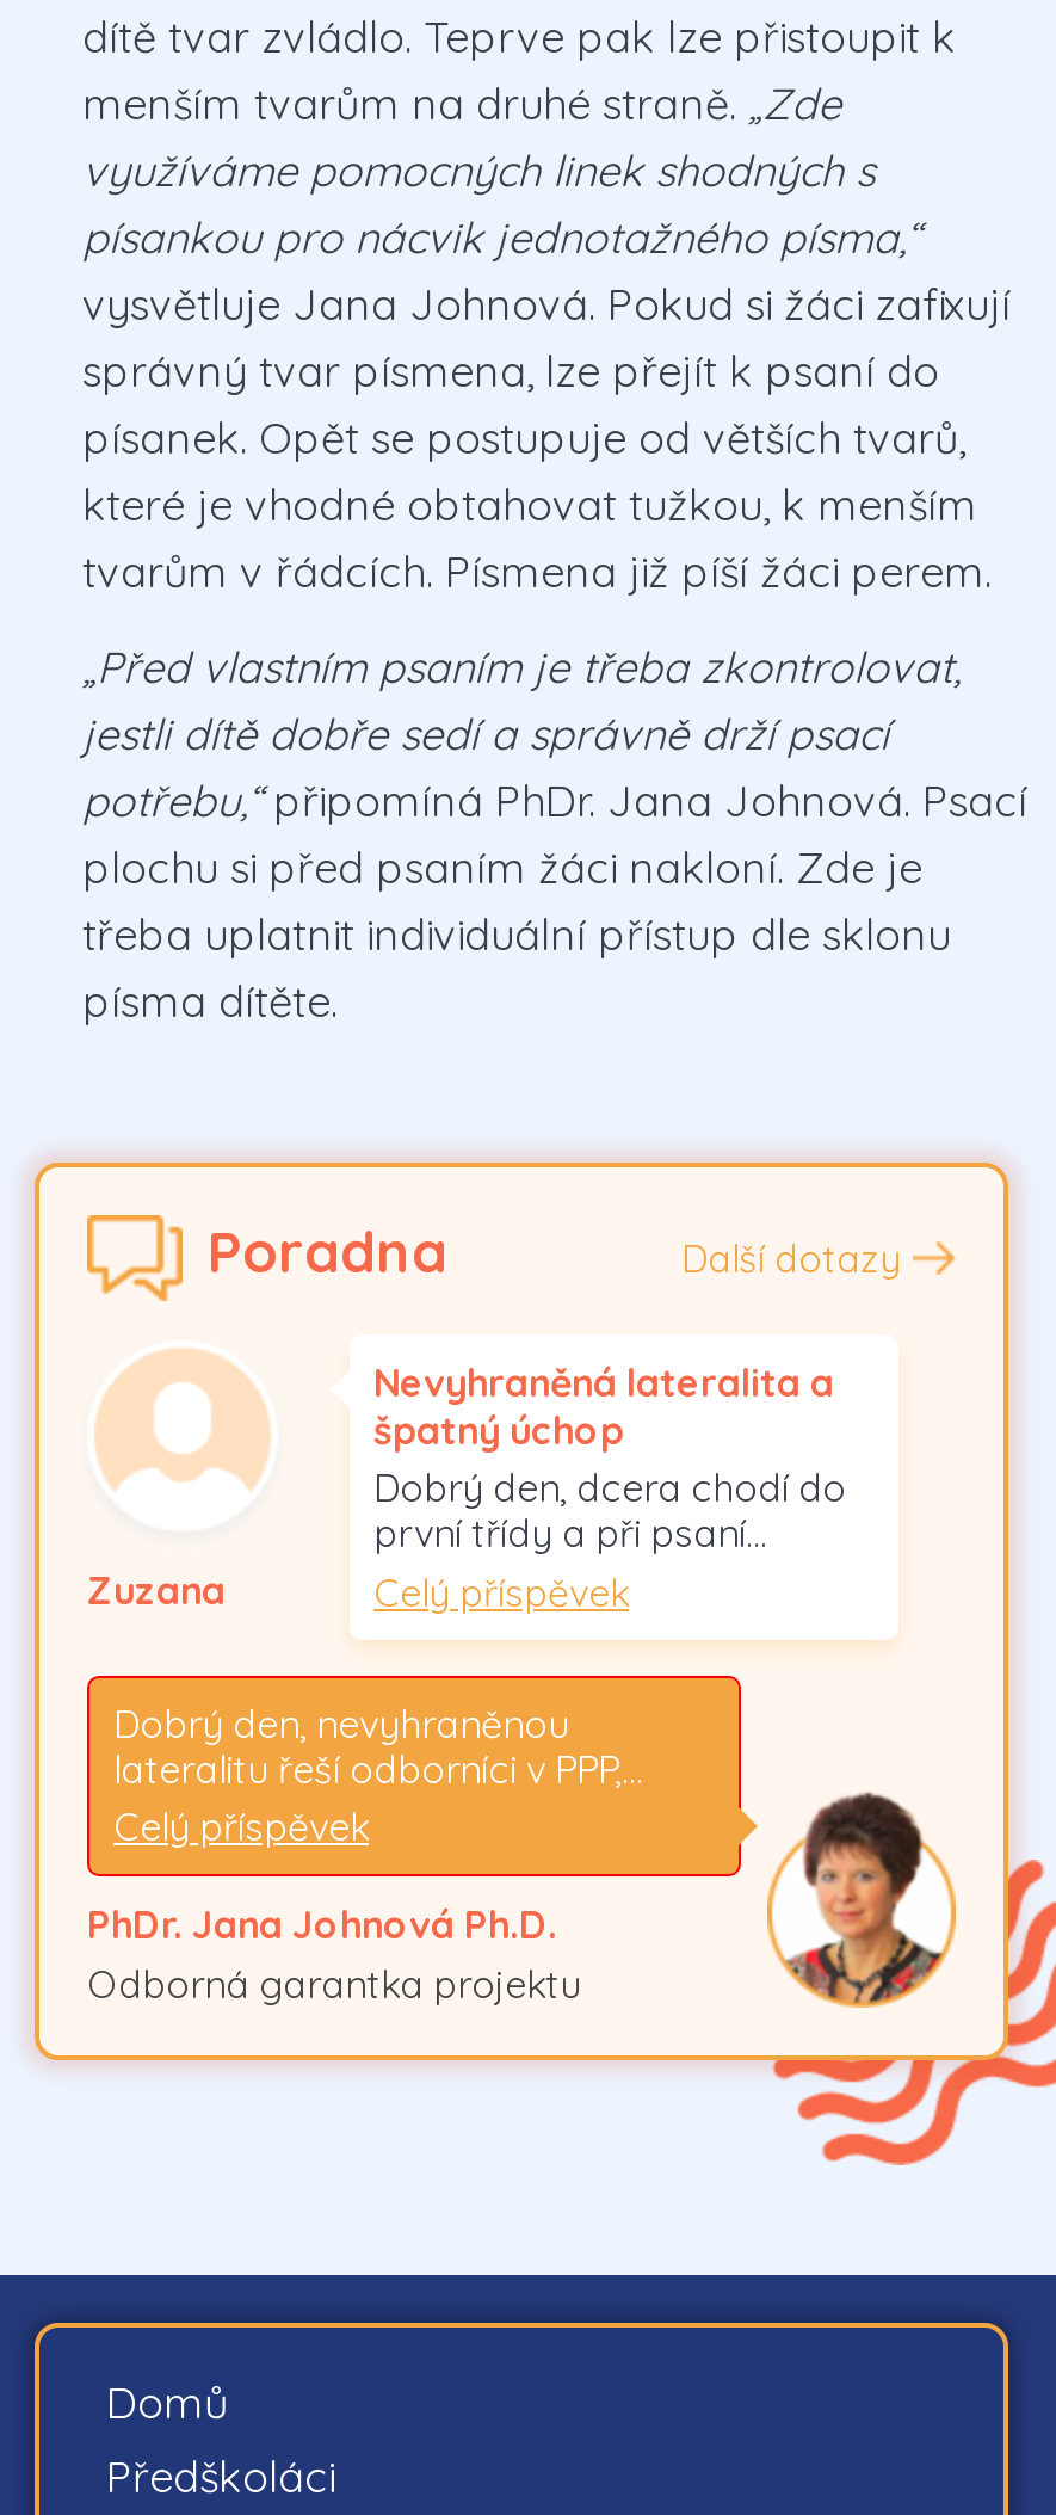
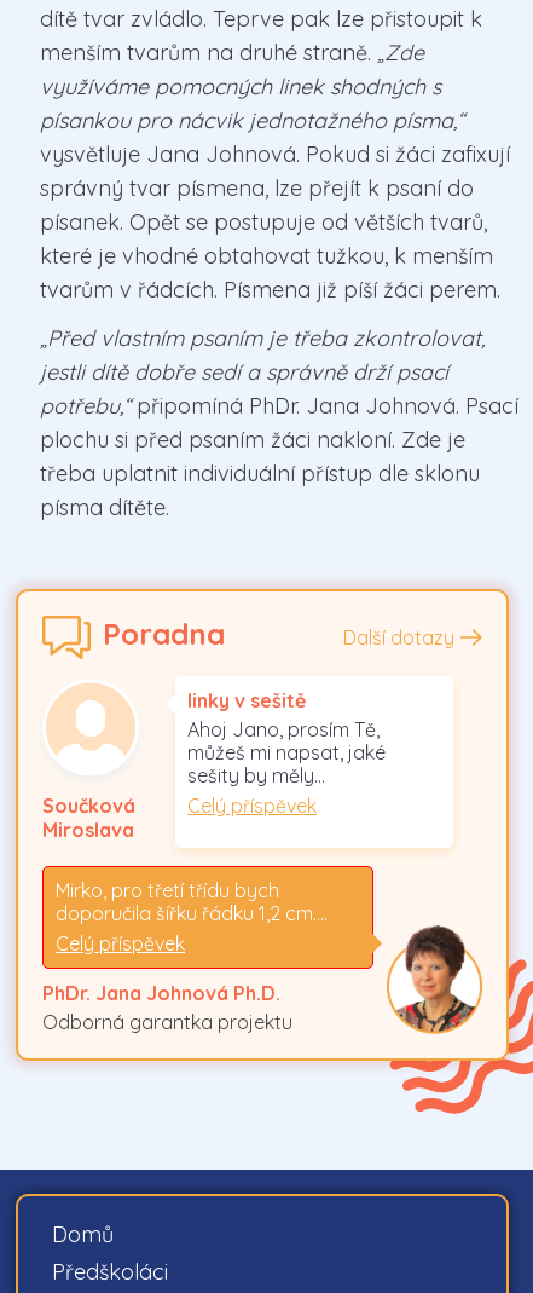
- Nevyhraněná lateralita a
- špatný úchop
- Dobrý den, dcera chodí do
- první třídy a při psaní…
+ linky v sešitě
+ Ahoj Jano, prosím Tě,
+ můžeš mi napsat, jaké
+ sešity by měly…

- Zuzana
+ Součková
+ Miroslava

- Dobrý den, nevyhraněnou
- lateralitu řeší odborníci v PPP,…
+ Mirko, pro třetí třídu bych
+ doporučila šířku řádku 1,2 cm.…
